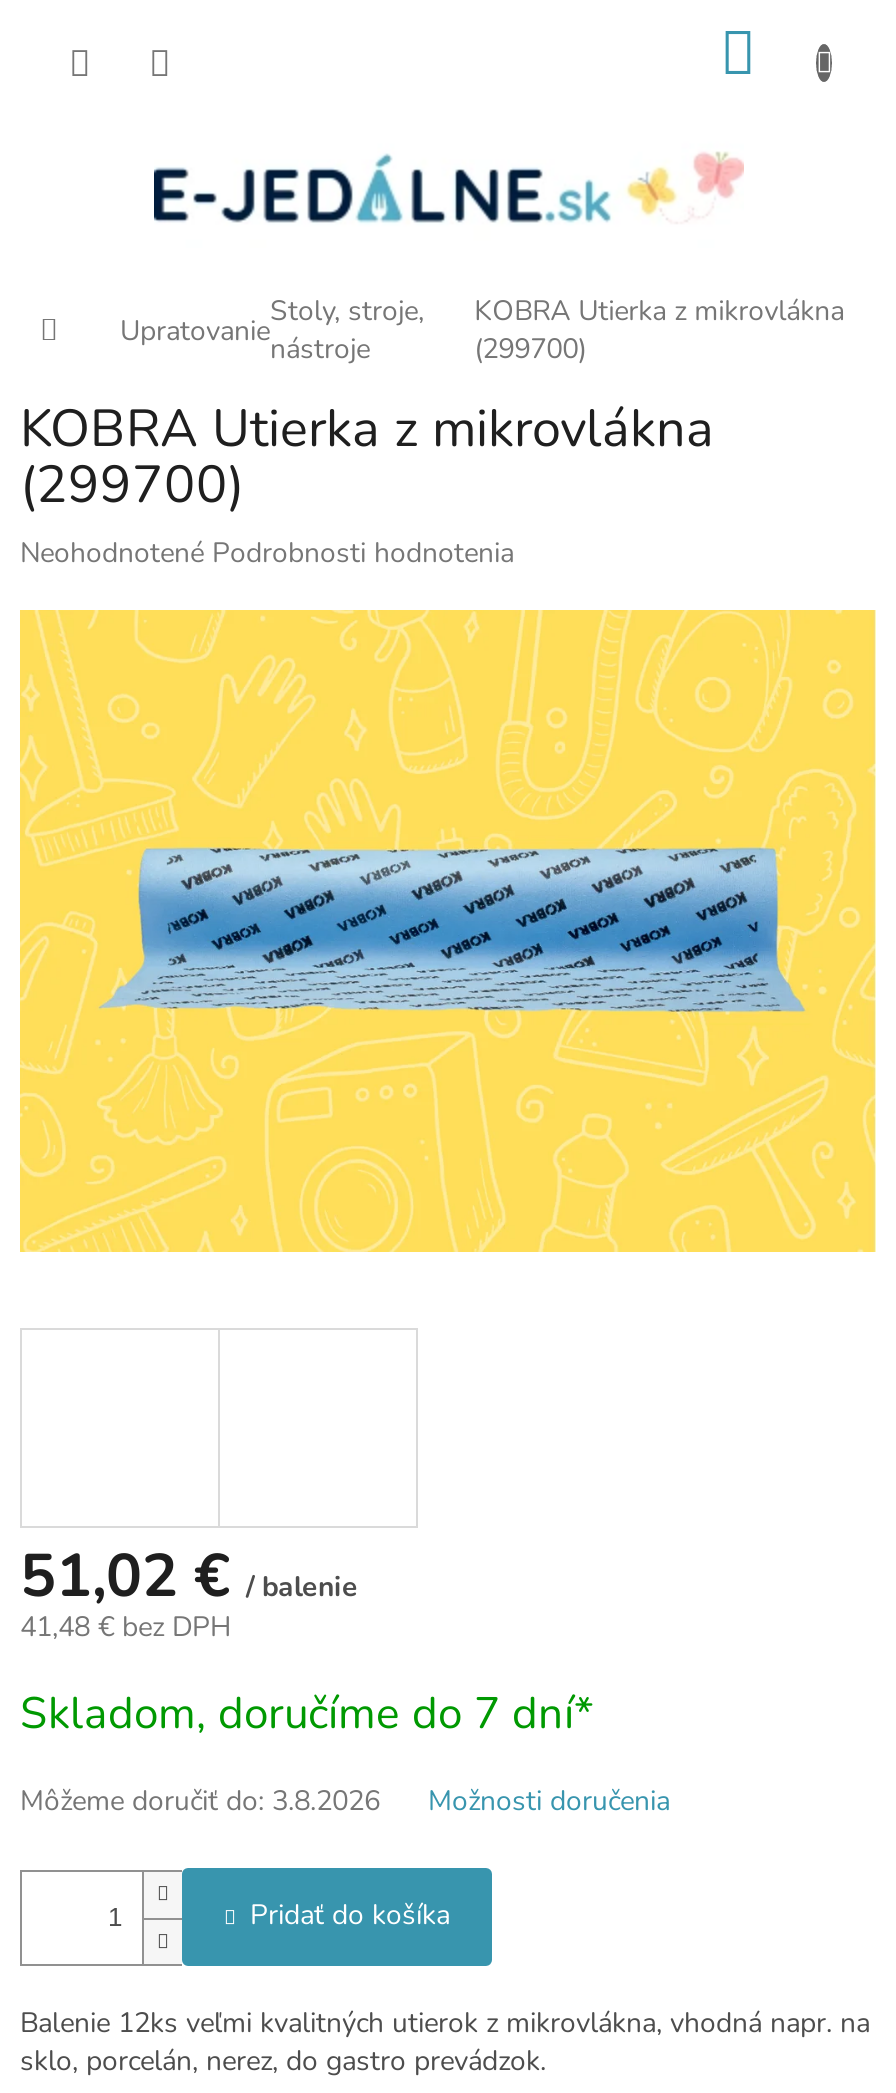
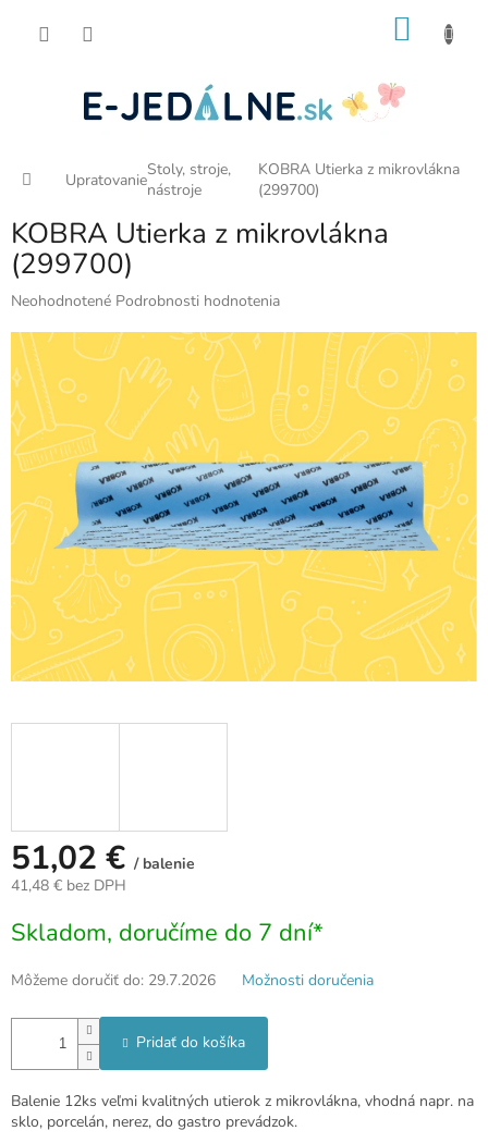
- Môžeme doručiť do: 3.8.2026
+ Môžeme doručiť do: 29.7.2026
